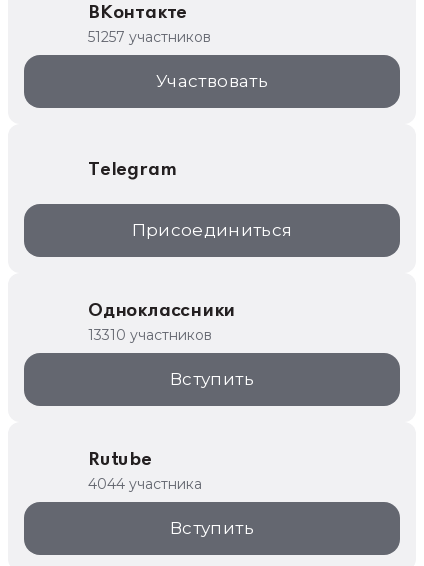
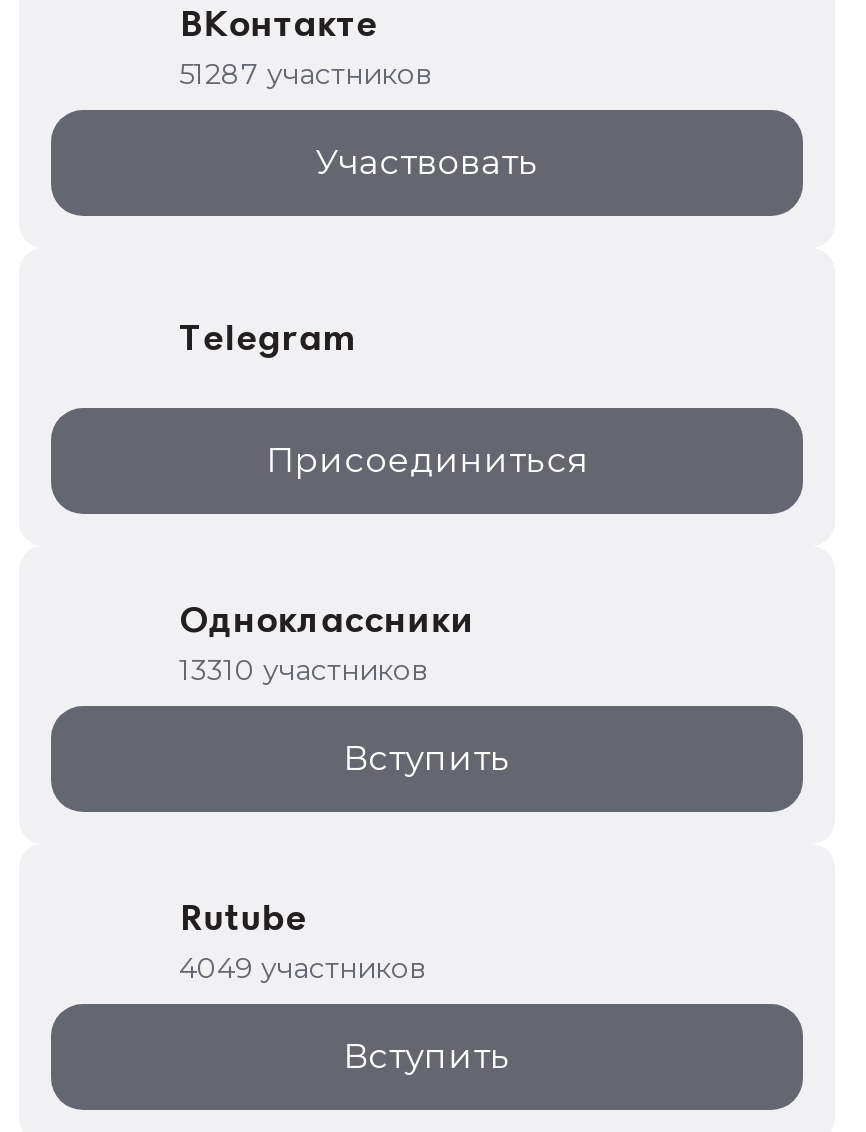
- 51257 участников
+ 51287 участников

- 4044 участника
+ 4049 участников
